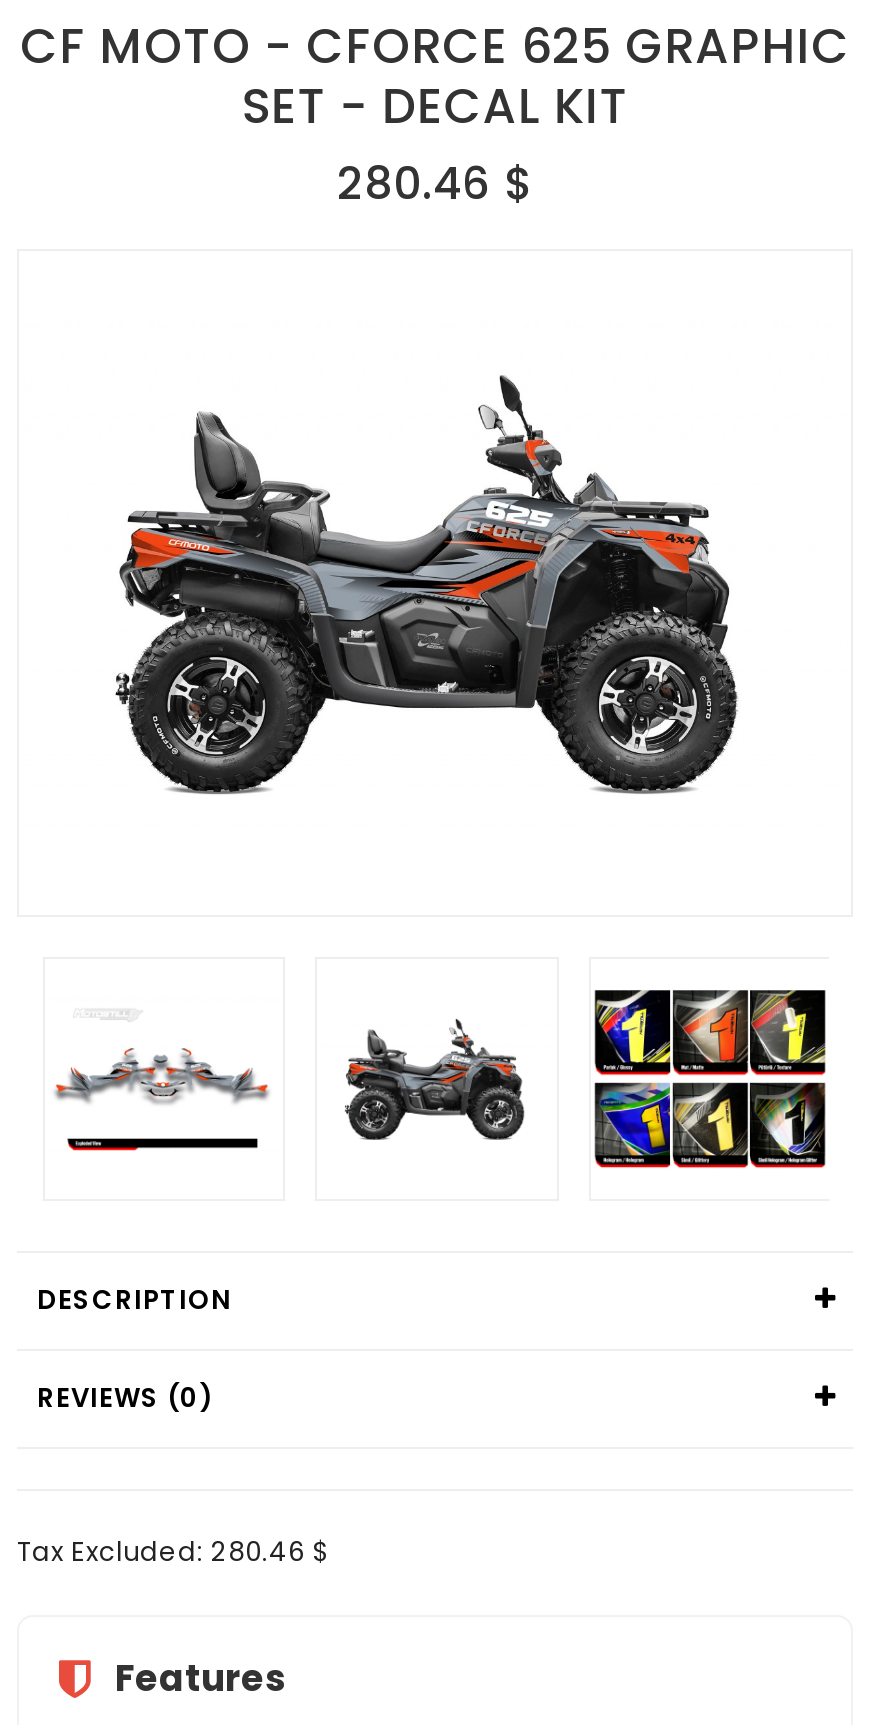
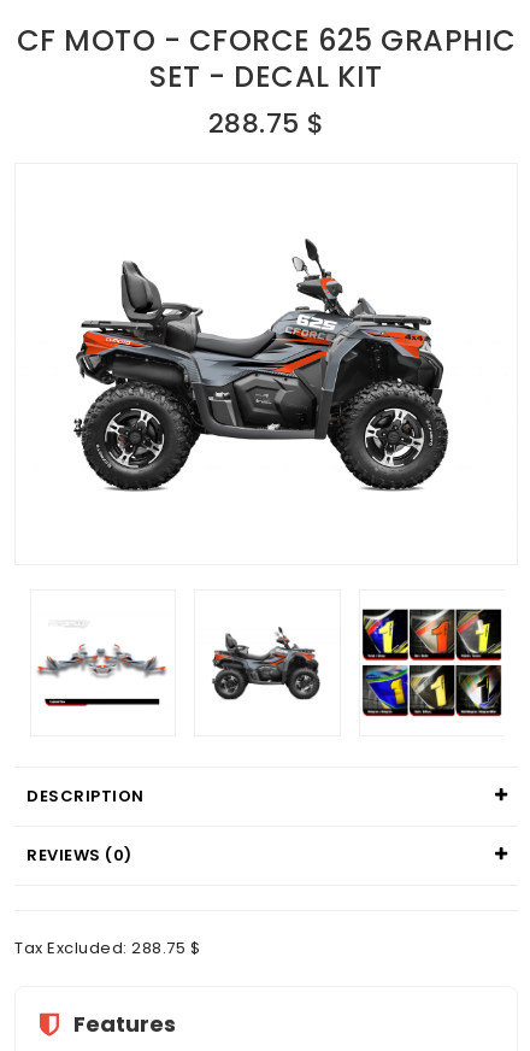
- 280.46 $
+ 288.75 $

- Tax Excluded: 280.46 $
+ Tax Excluded: 288.75 $
